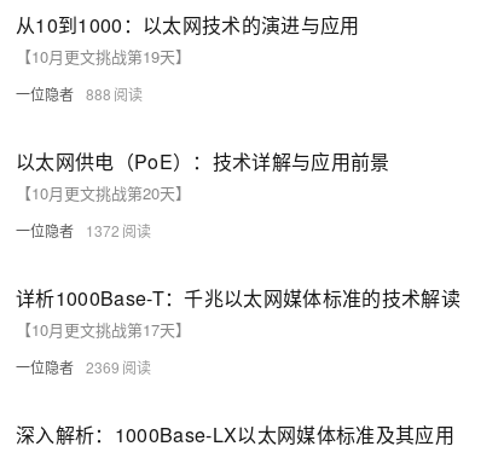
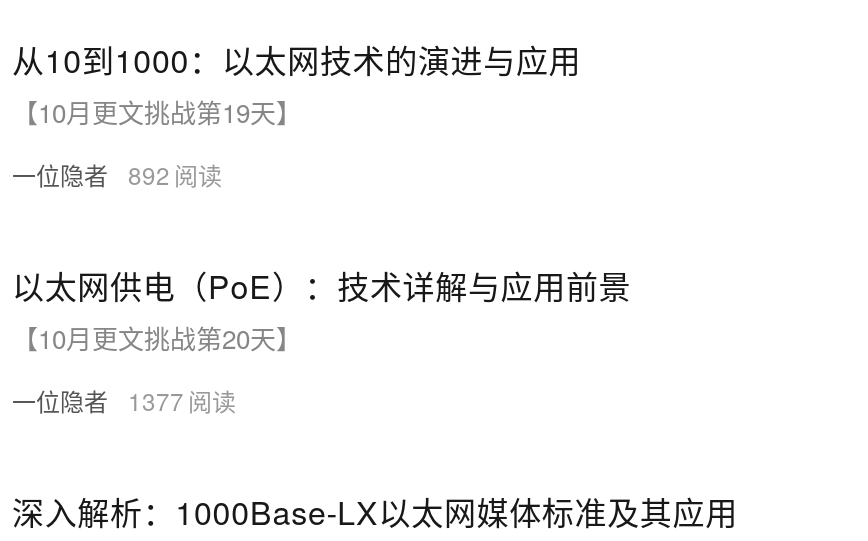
- 一位隐者 888
+ 一位隐者 892

- 一位隐者 1372
- 详析1000Base-T：千兆以太网媒体标准的技术解读
- 【10月更文挑战第17天】
- 一位隐者 2369
+ 一位隐者 1377
